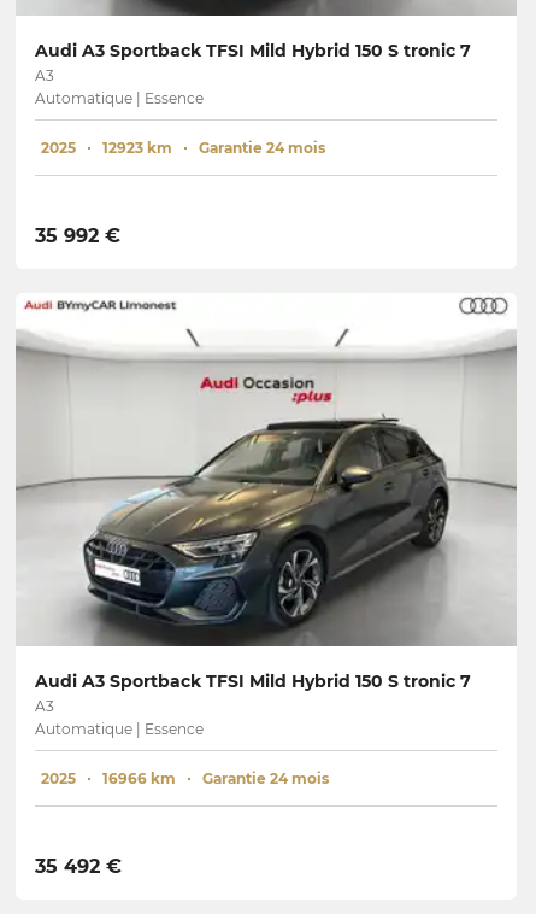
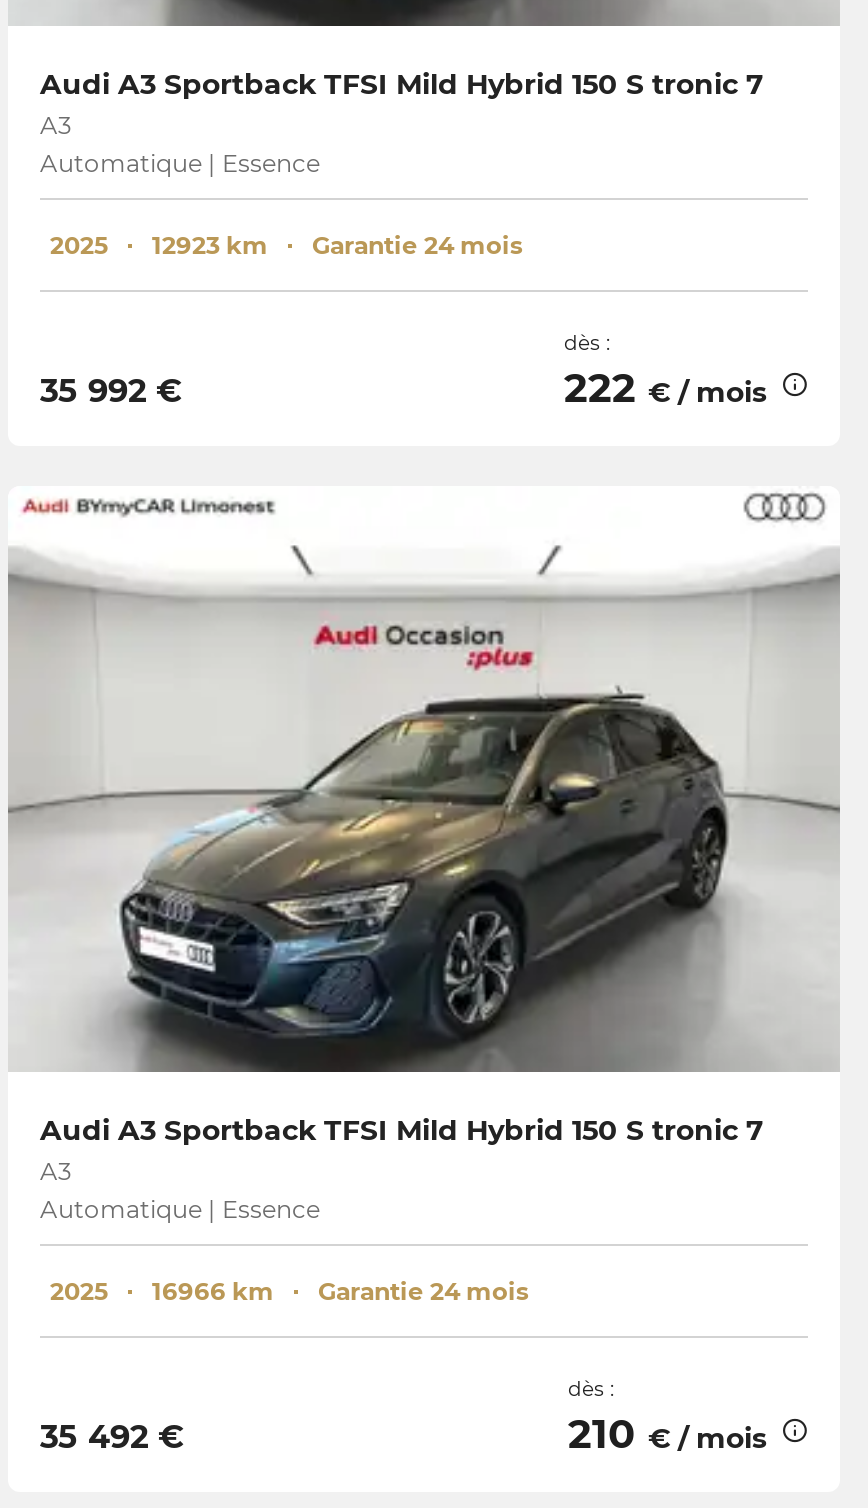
+ dès :
+ 222 € / mois

+ dès :
+ 210 € / mois
